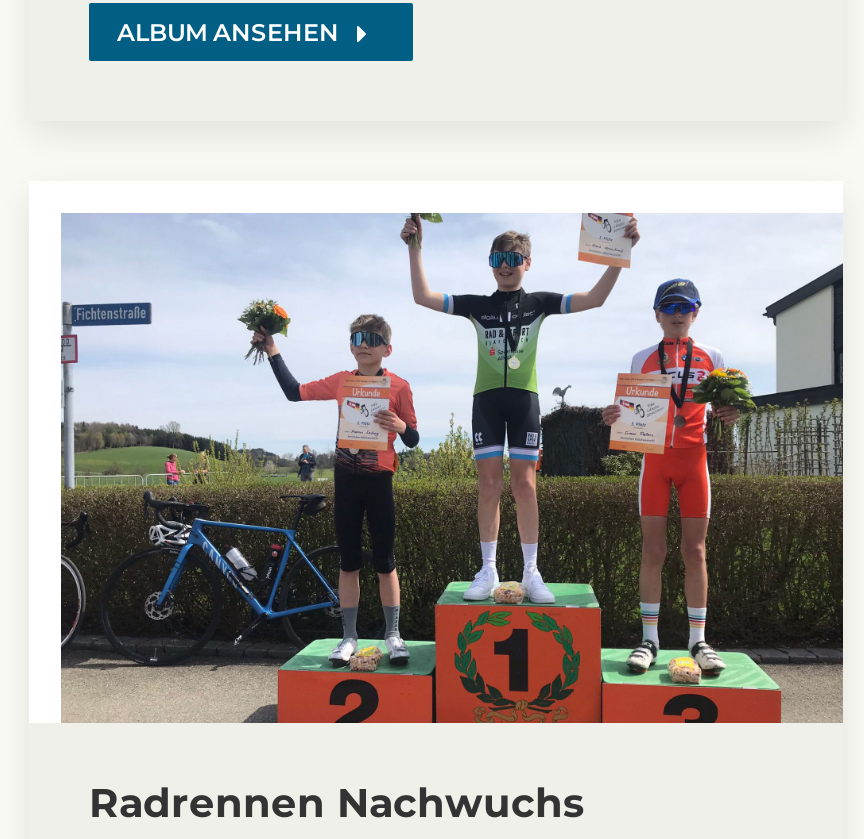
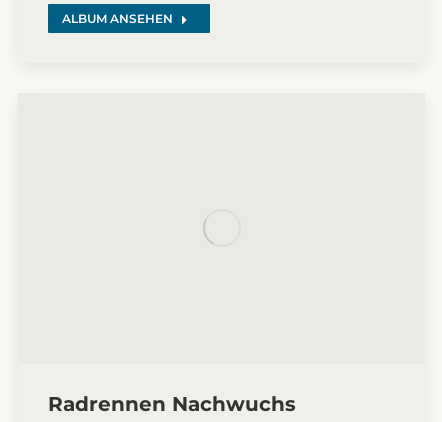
- [image]
